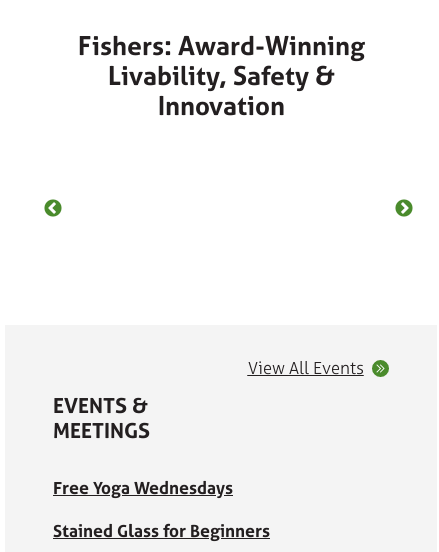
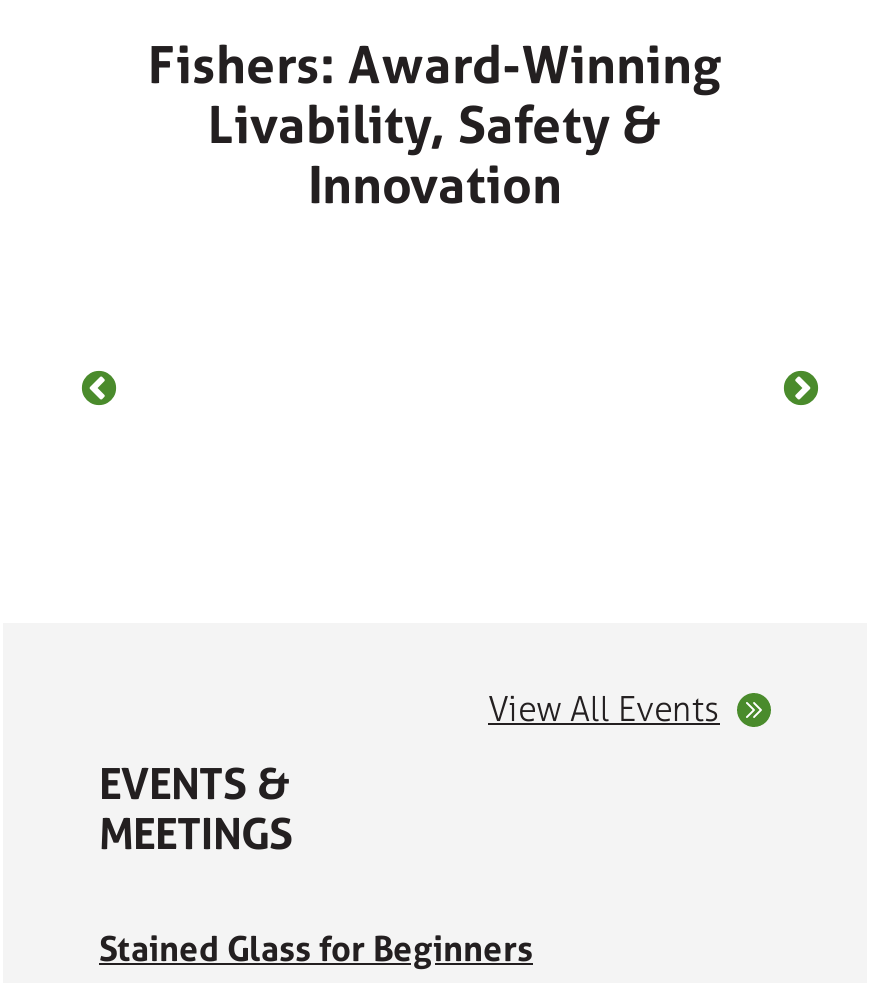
- Free Yoga Wednesdays
